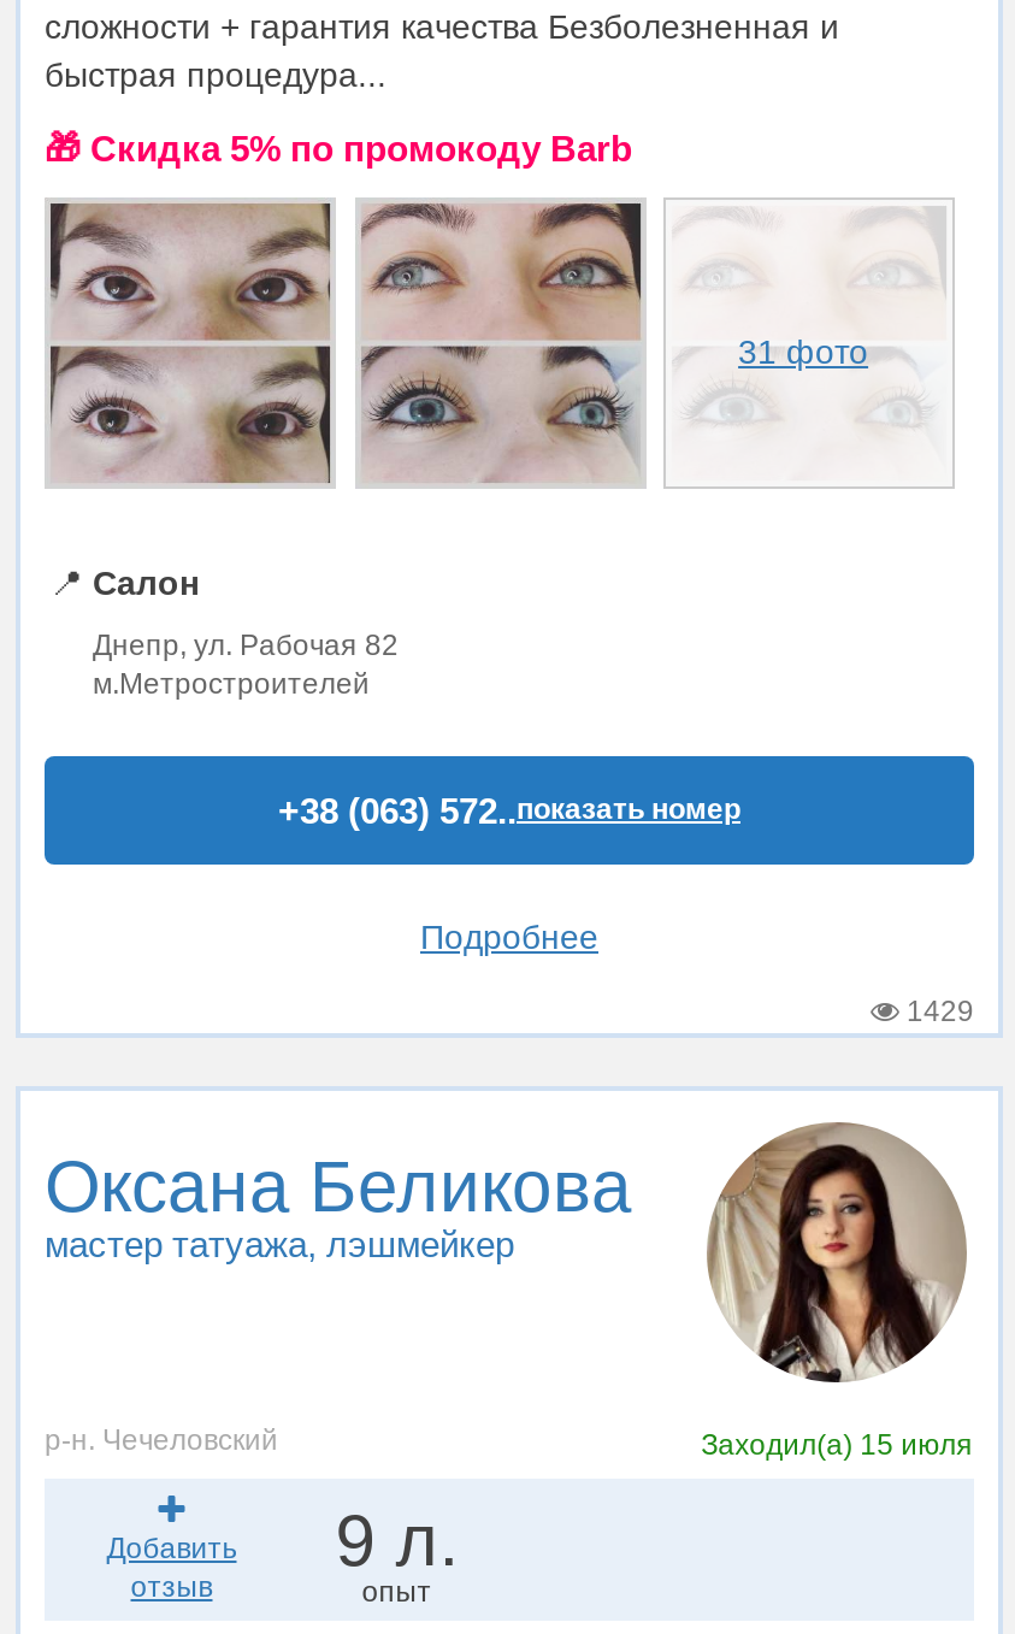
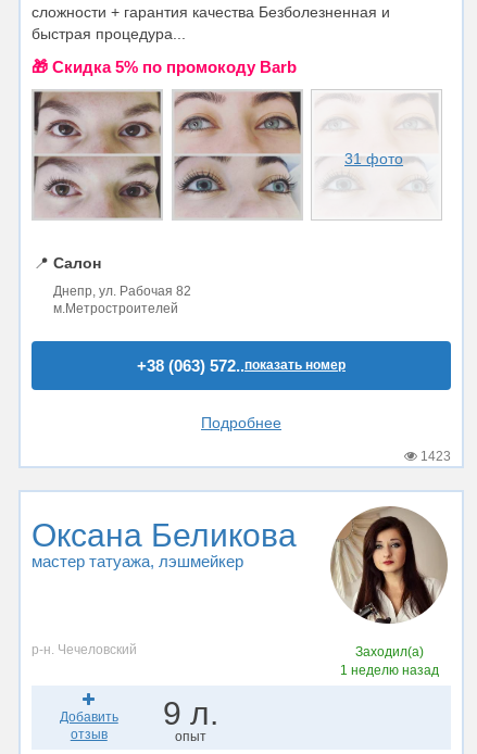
- 1429
+ 1423

- Заходил(а) 15 июля
+ Заходил(а)
+ 1 неделю назад
